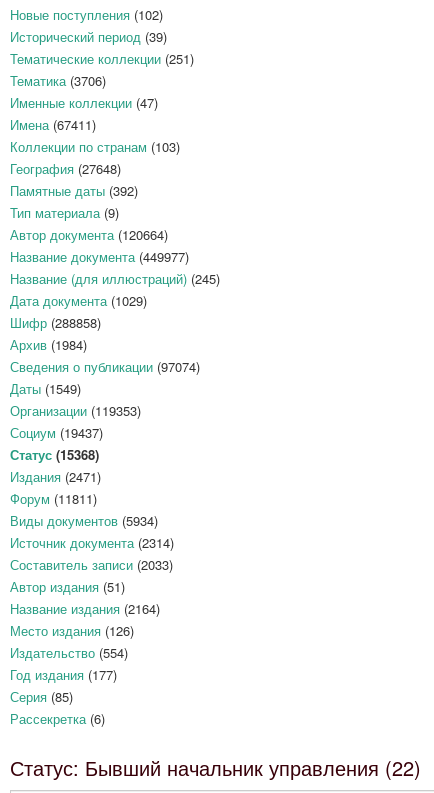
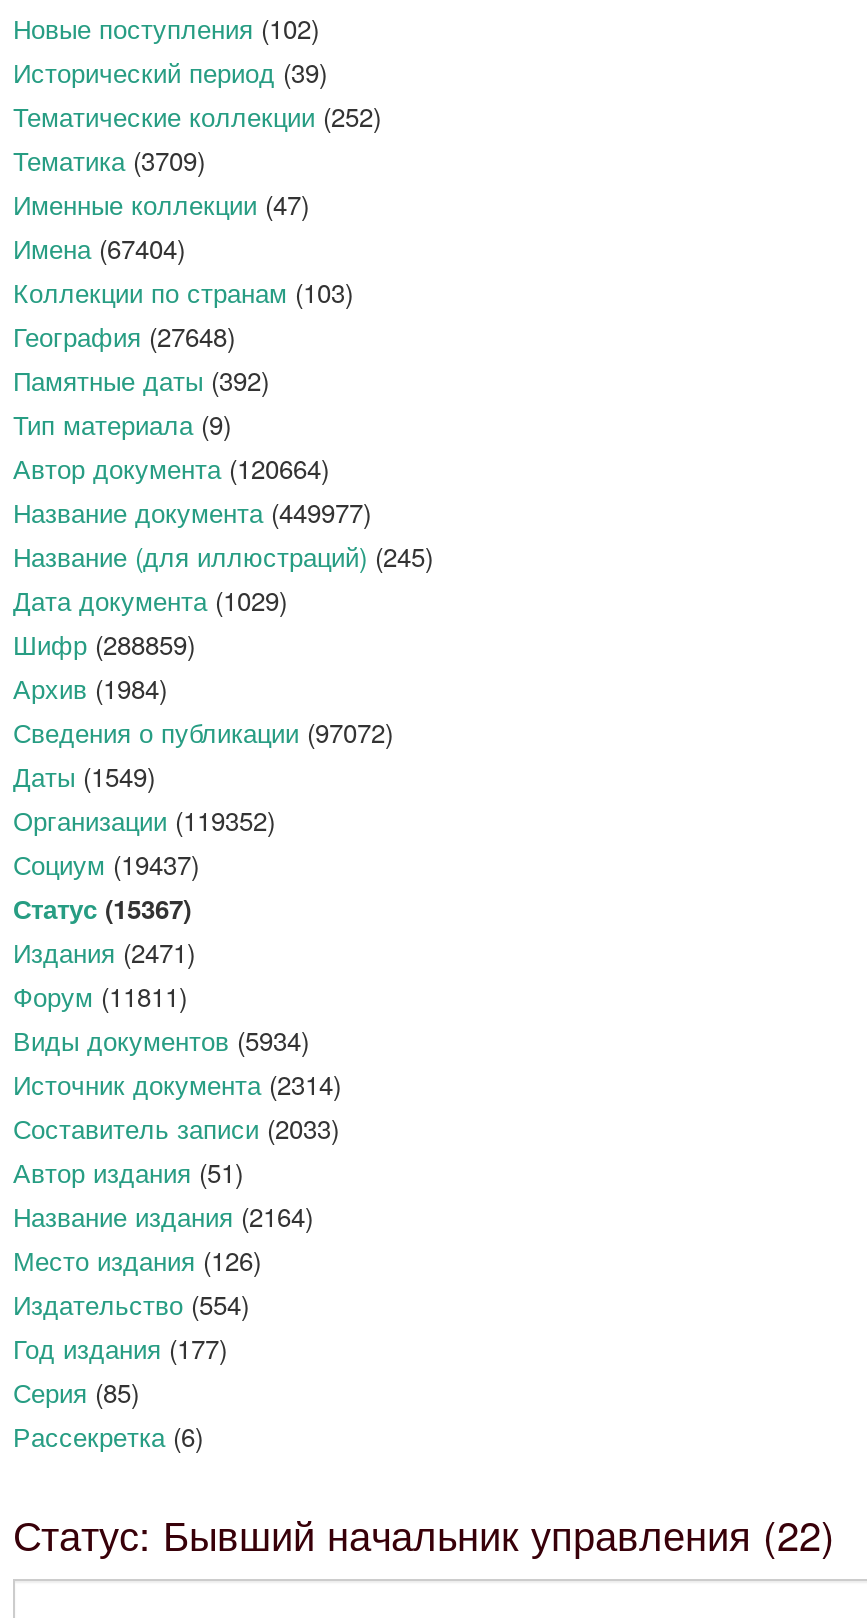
- Тематические коллекции (251)
+ Тематические коллекции (252)

- Тематика (3706)
+ Тематика (3709)

- Имена (67411)
+ Имена (67404)

- Шифр (288858)
+ Шифр (288859)

- Сведения о публикации (97074)
+ Сведения о публикации (97072)

- Организации (119353)
+ Организации (119352)

- Статус (15368)
+ Статус (15367)
